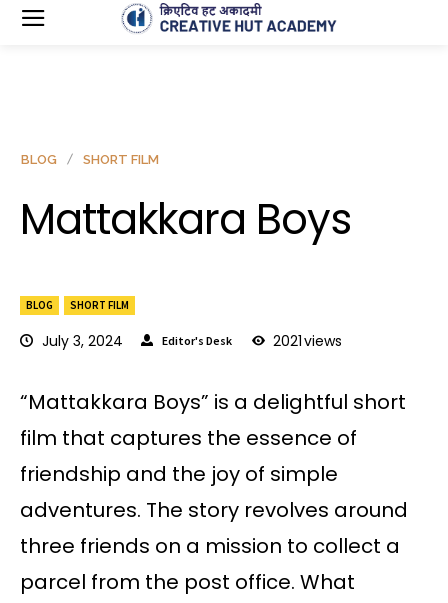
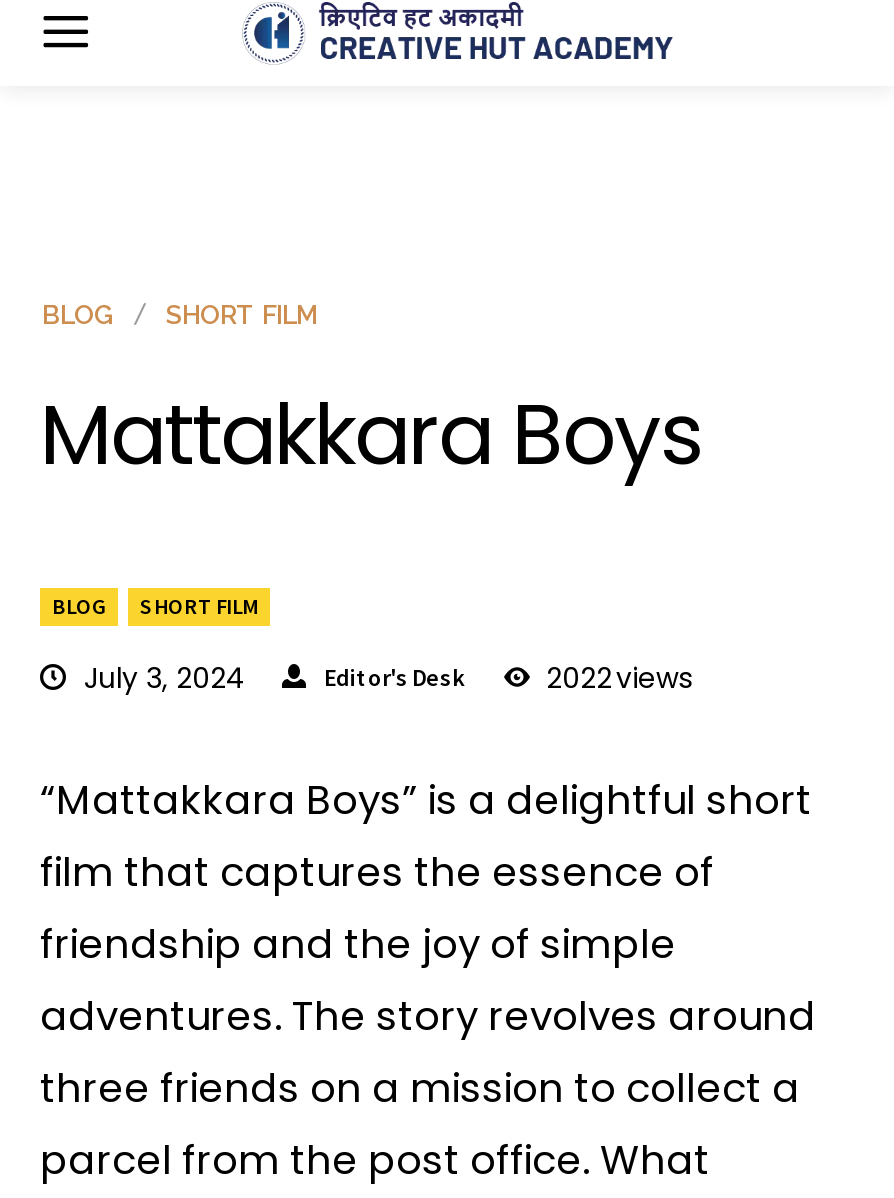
- 2021 views
+ 2022 views
